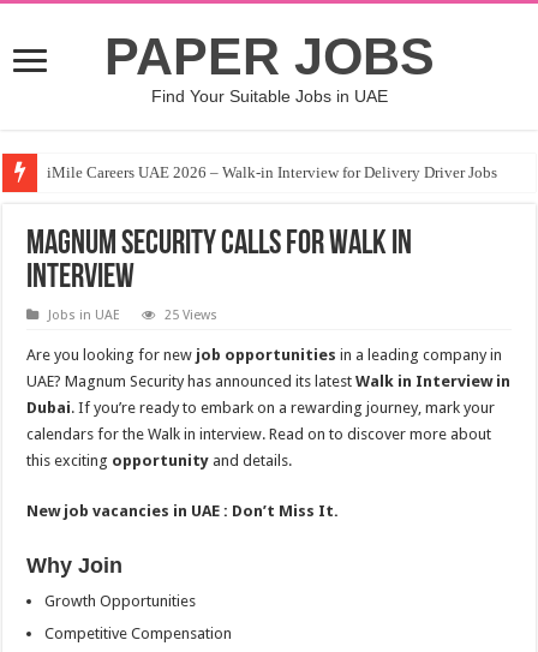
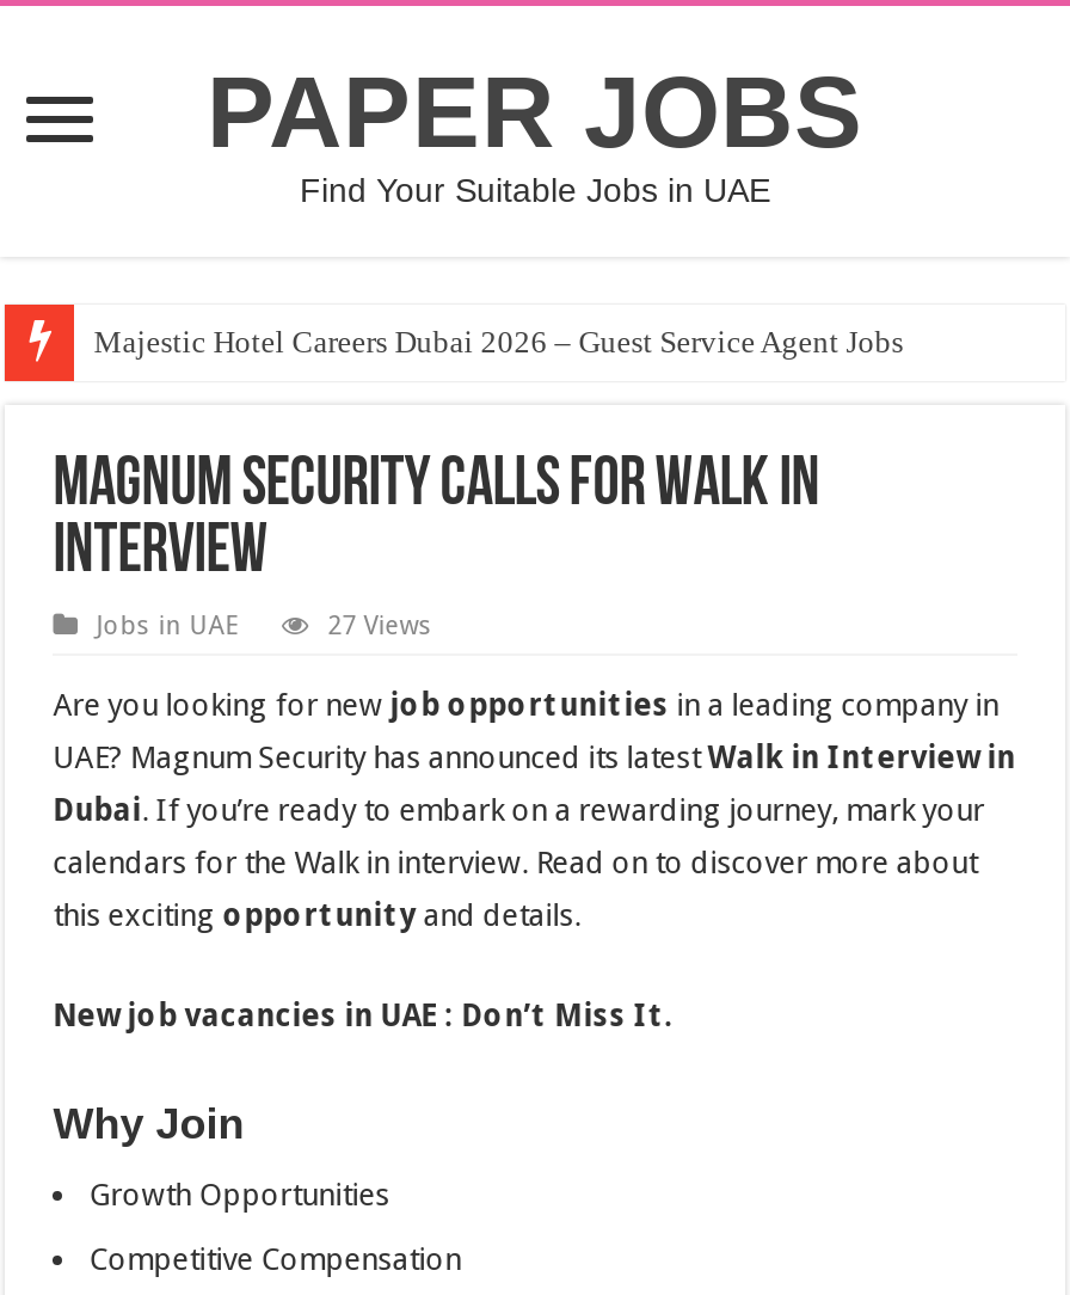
- iMile Careers UAE 2026 – Walk-in Interview for Delivery Driver Jobs
+ Majestic Hotel Careers Dubai 2026 – Guest Service Agent Jobs

- 25 Views
+ 27 Views
